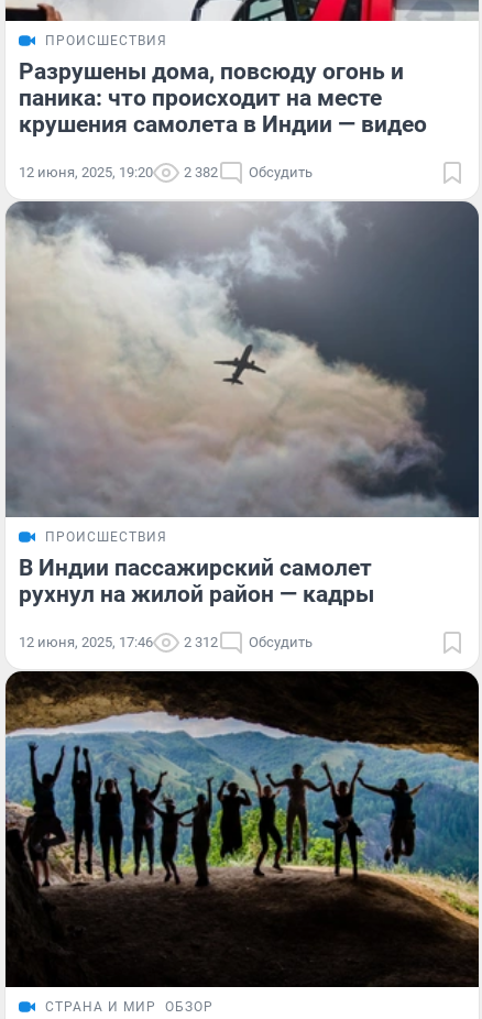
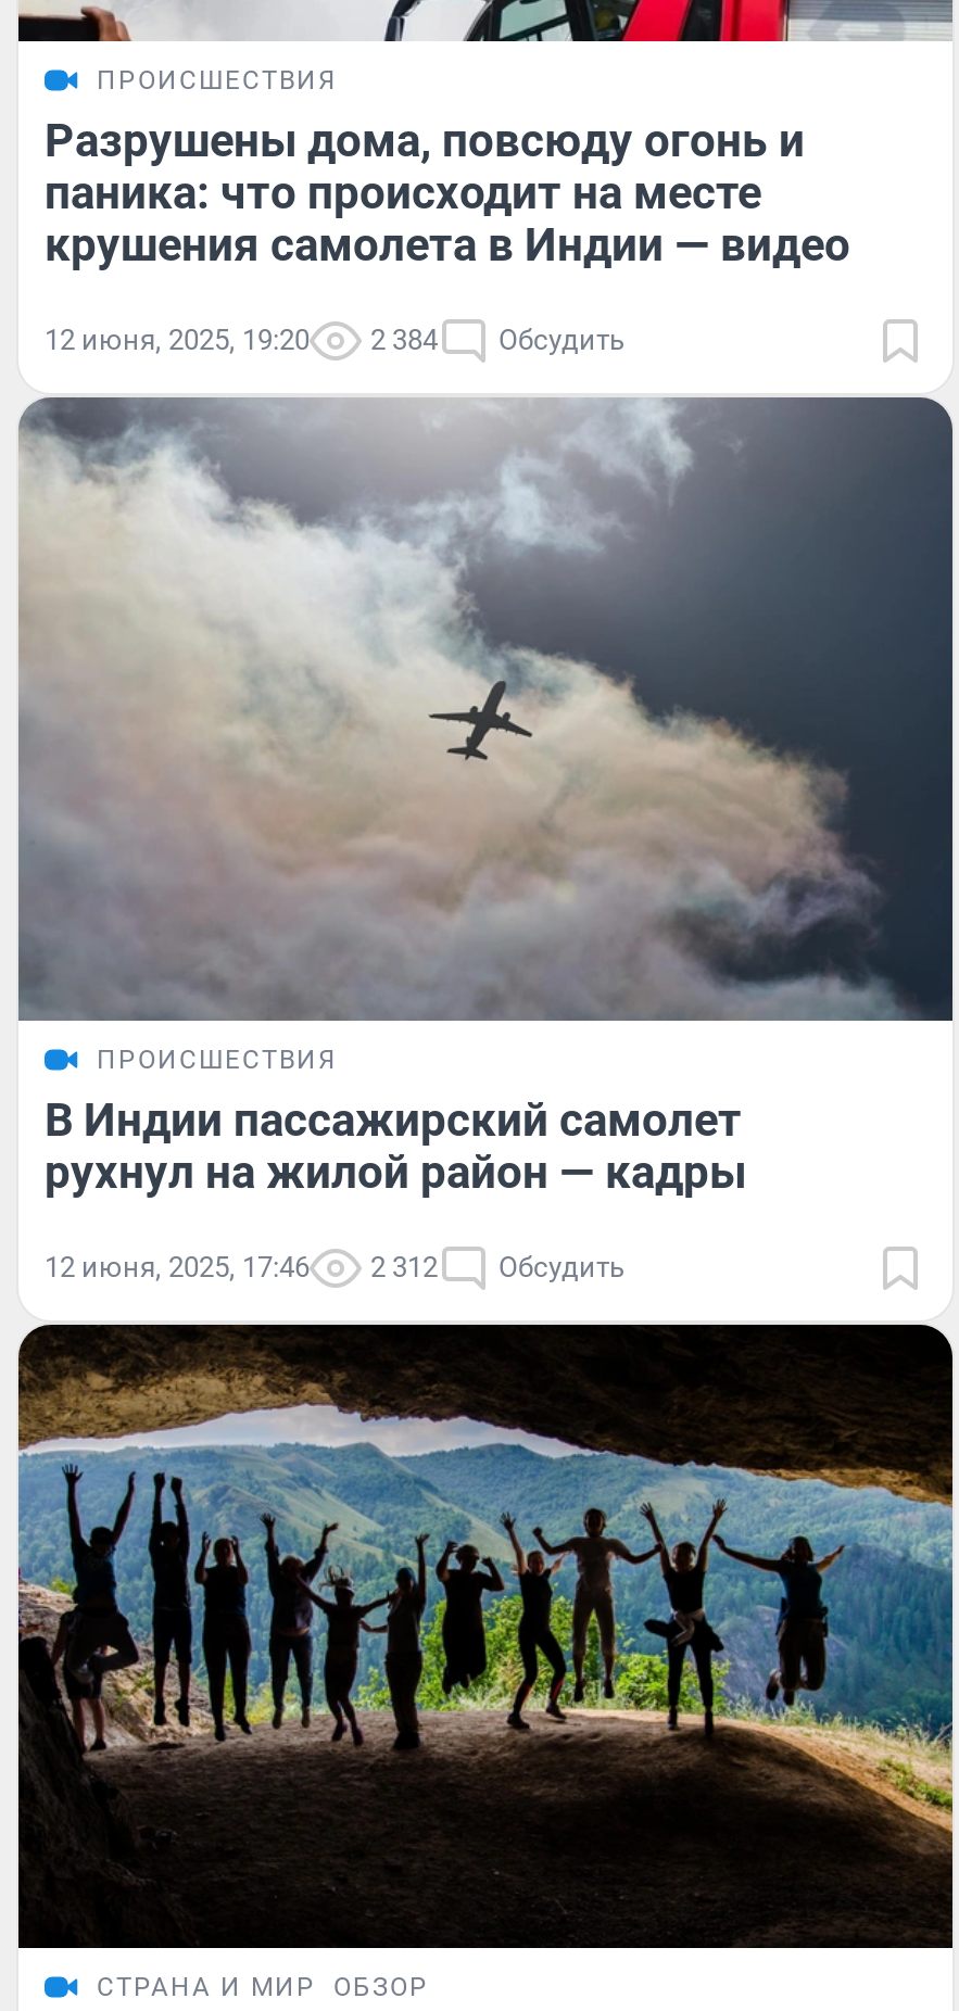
- 12 июня, 2025, 19:20 2 382 Обсудить
+ 12 июня, 2025, 19:20 2 384 Обсудить
